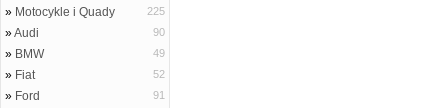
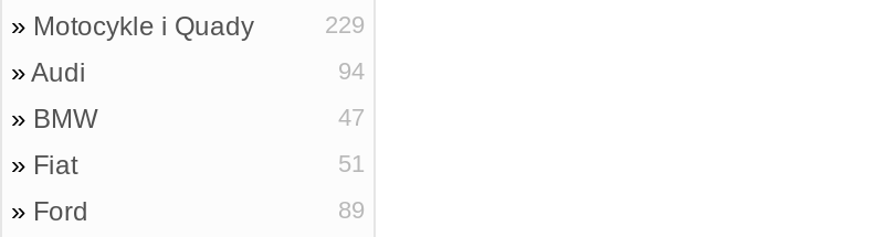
- 225
+ 229

- 90
+ 94

- 49
+ 47

- 52
+ 51

- 91
+ 89
